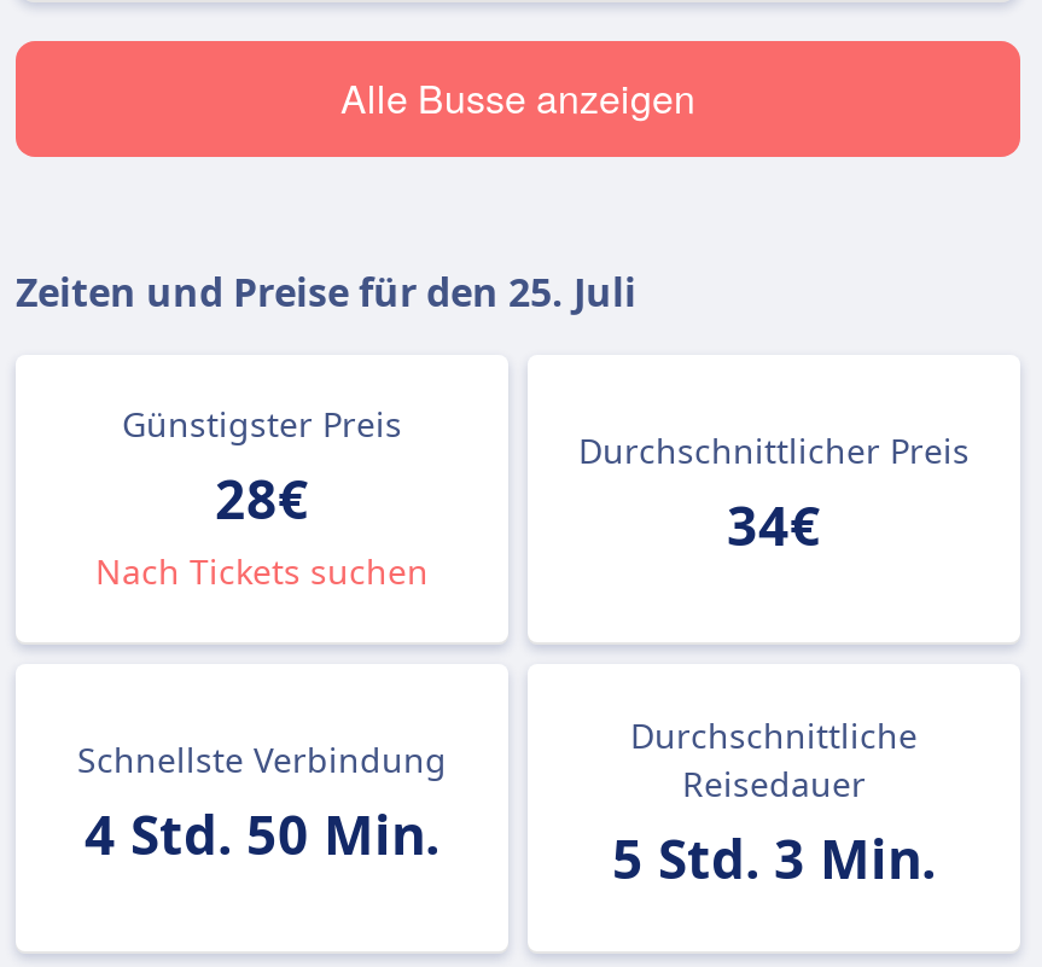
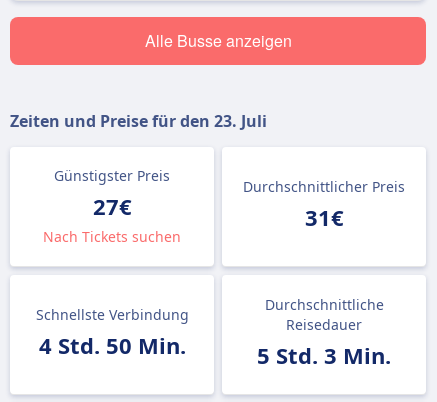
- Zeiten und Preise für den 25. Juli
+ Zeiten und Preise für den 23. Juli

- 28€
+ 27€

- 34€
+ 31€
